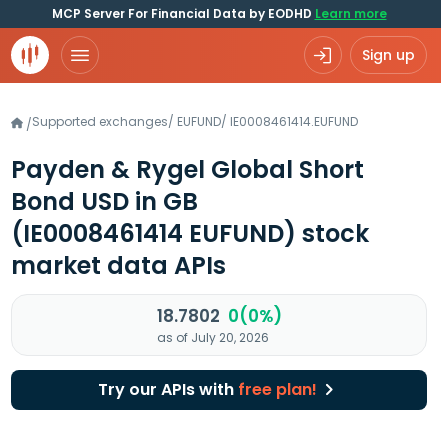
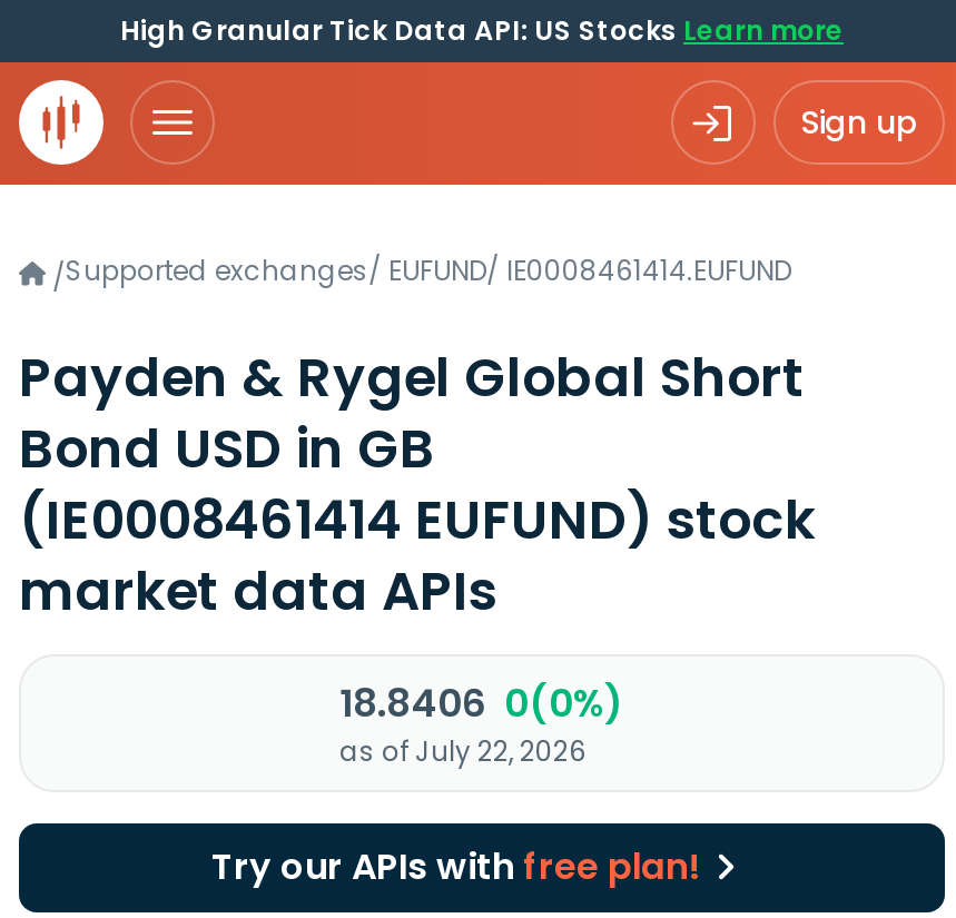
- MCP Server For Financial Data by EODHD Learn more
+ High Granular Tick Data API: US Stocks Learn more

- 18.7802 0(0%)
+ 18.8406 0(0%)

- as of July 20, 2026
+ as of July 22, 2026
